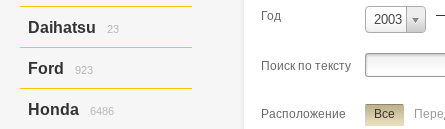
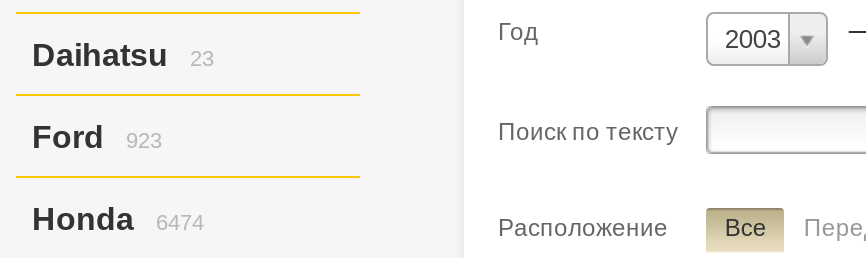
- 6486
+ 6474
